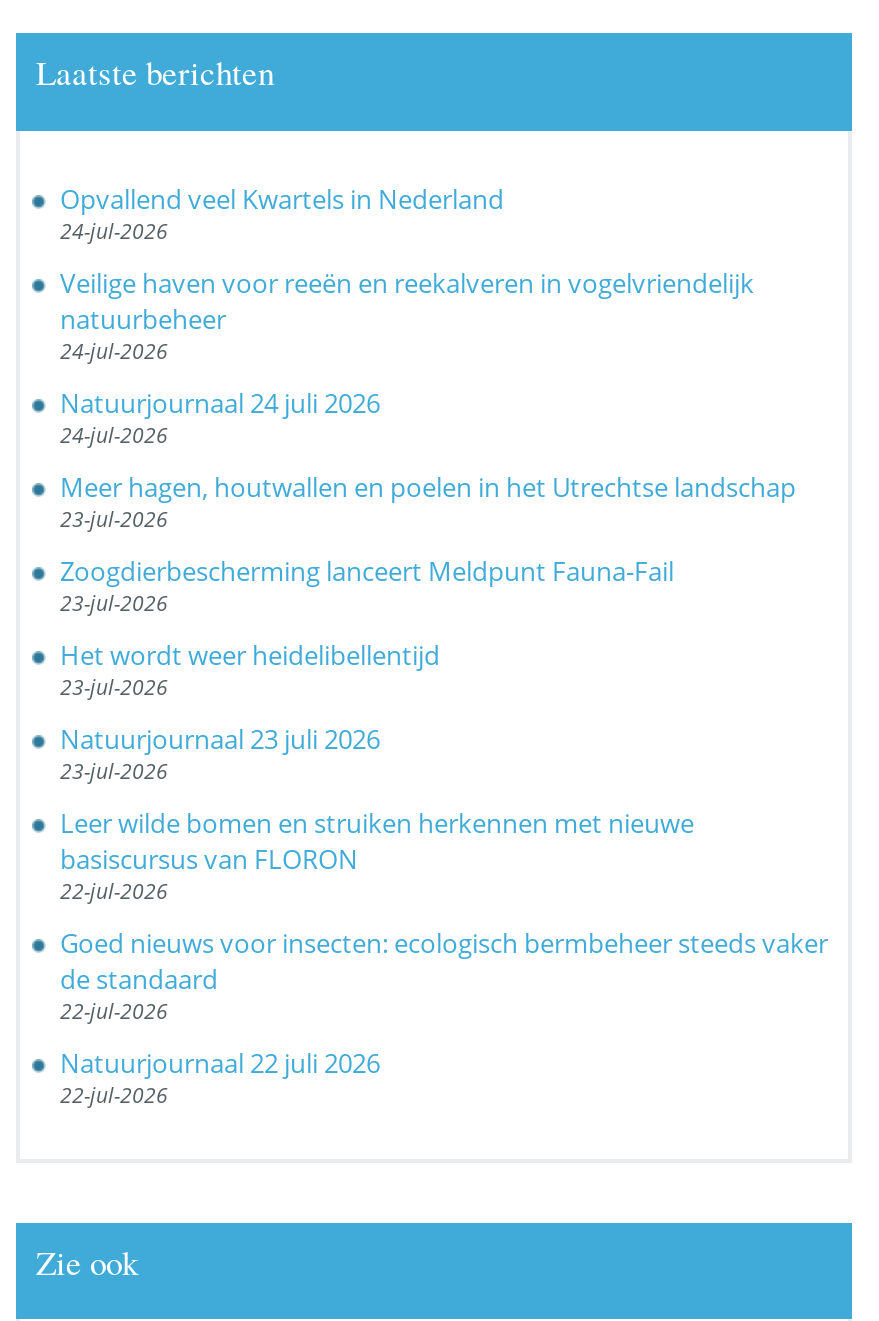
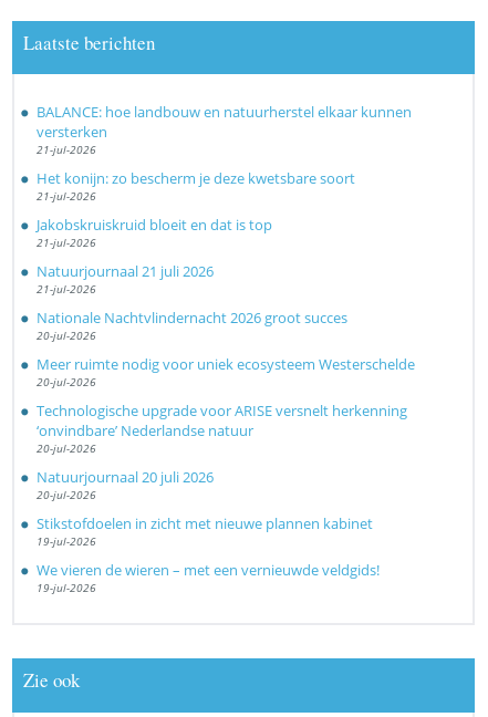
- Opvallend veel Kwartels in Nederland
- 24-jul-2026
+ BALANCE: hoe landbouw en natuurherstel elkaar kunnen
+ versterken
+ 21-jul-2026

- Veilige haven voor reeën en reekalveren in vogelvriendelijk
- natuurbeheer
- 24-jul-2026
+ Het konijn: zo bescherm je deze kwetsbare soort
+ 21-jul-2026

- Natuurjournaal 24 juli 2026
- 24-jul-2026
+ Jakobskruiskruid bloeit en dat is top
+ 21-jul-2026

- Meer hagen, houtwallen en poelen in het Utrechtse landschap
- 23-jul-2026
+ Natuurjournaal 21 juli 2026
+ 21-jul-2026

- Zoogdierbescherming lanceert Meldpunt Fauna-Fail
- 23-jul-2026
+ Nationale Nachtvlindernacht 2026 groot succes
+ 20-jul-2026

- Het wordt weer heidelibellentijd
- 23-jul-2026
+ Meer ruimte nodig voor uniek ecosysteem Westerschelde
+ 20-jul-2026

- Natuurjournaal 23 juli 2026
- 23-jul-2026
+ Technologische upgrade voor ARISE versnelt herkenning
+ ‘onvindbare’ Nederlandse natuur
+ 20-jul-2026

- Leer wilde bomen en struiken herkennen met nieuwe
- basiscursus van FLORON
- 22-jul-2026
+ Natuurjournaal 20 juli 2026
+ 20-jul-2026

- Goed nieuws voor insecten: ecologisch bermbeheer steeds vaker
- de standaard
- 22-jul-2026
+ Stikstofdoelen in zicht met nieuwe plannen kabinet
+ 19-jul-2026

- Natuurjournaal 22 juli 2026
- 22-jul-2026
+ We vieren de wieren – met een vernieuwde veldgids!
+ 19-jul-2026
